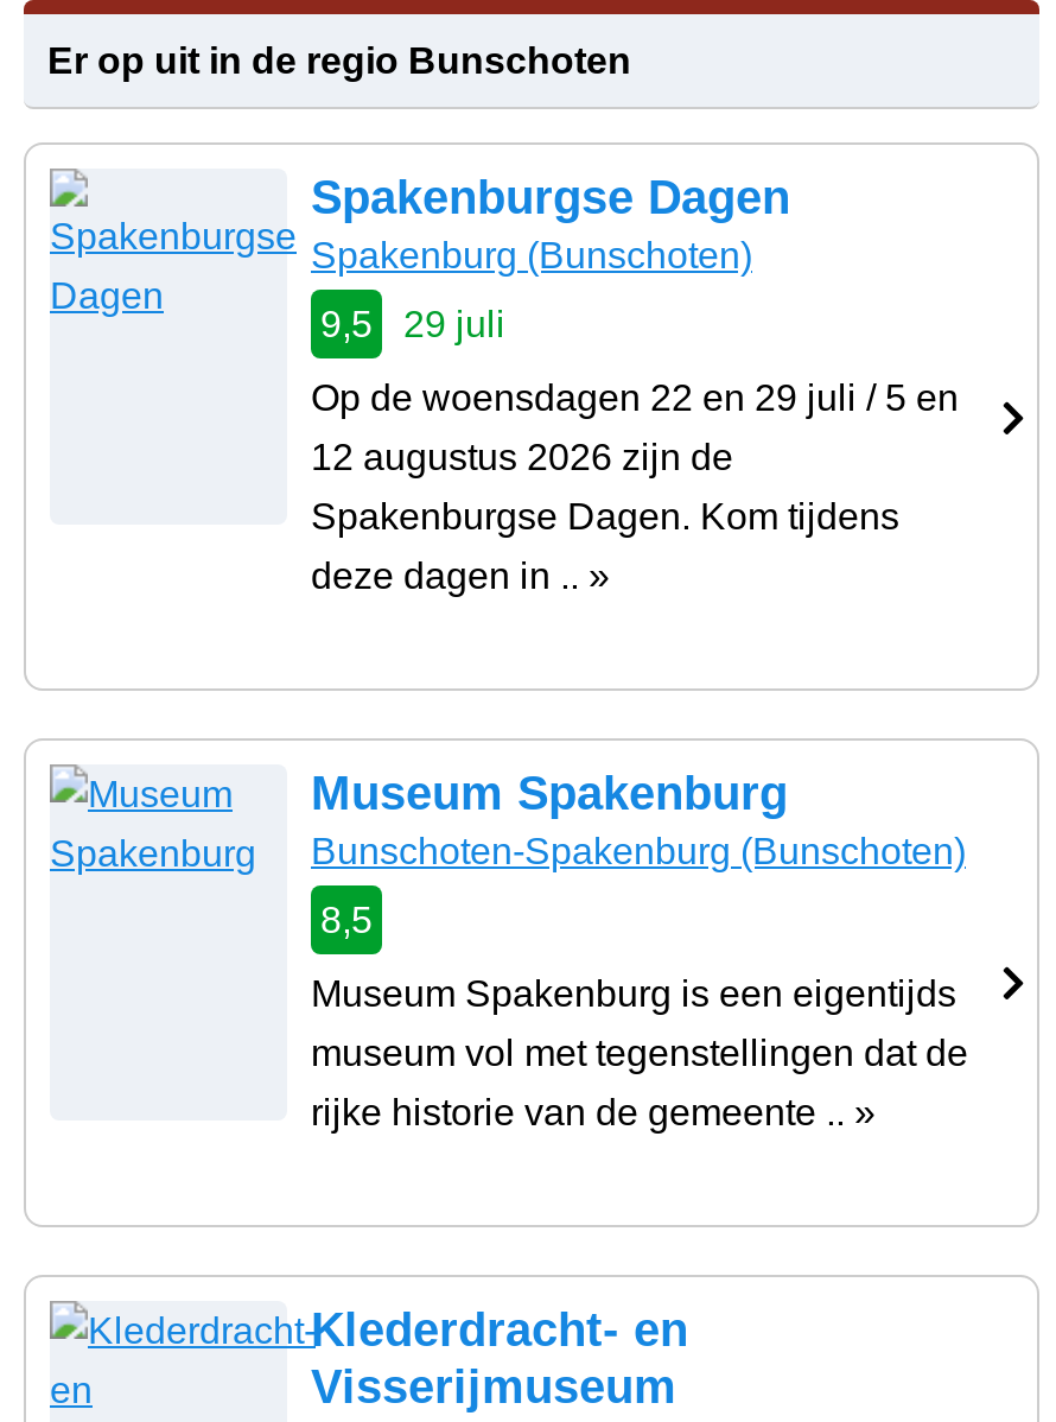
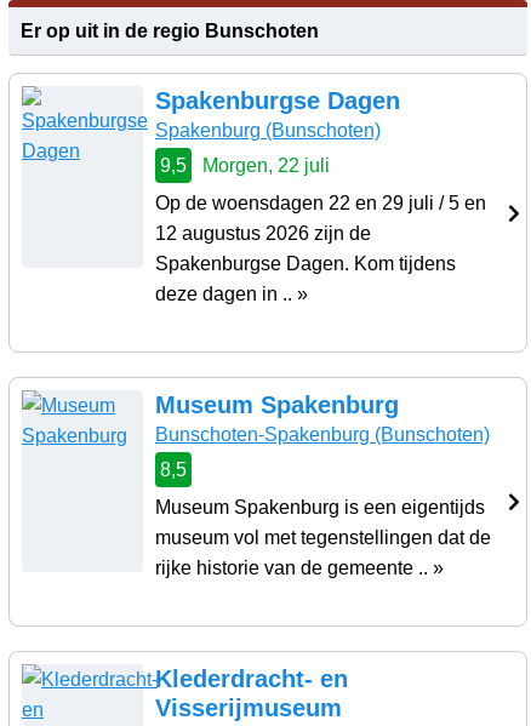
- 9,5 29 juli
+ 9,5 Morgen, 22 juli
